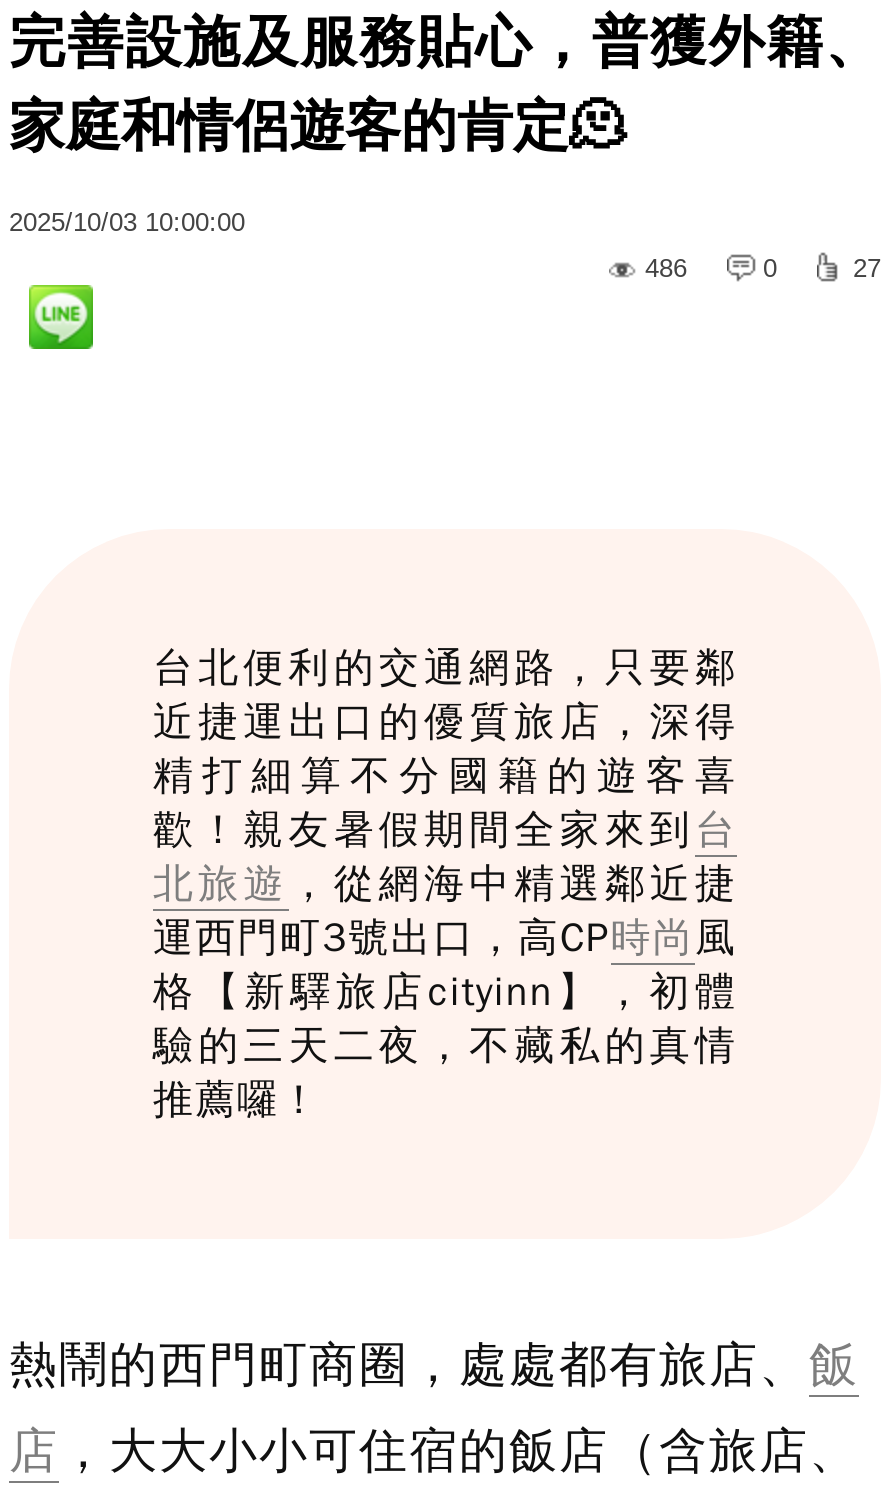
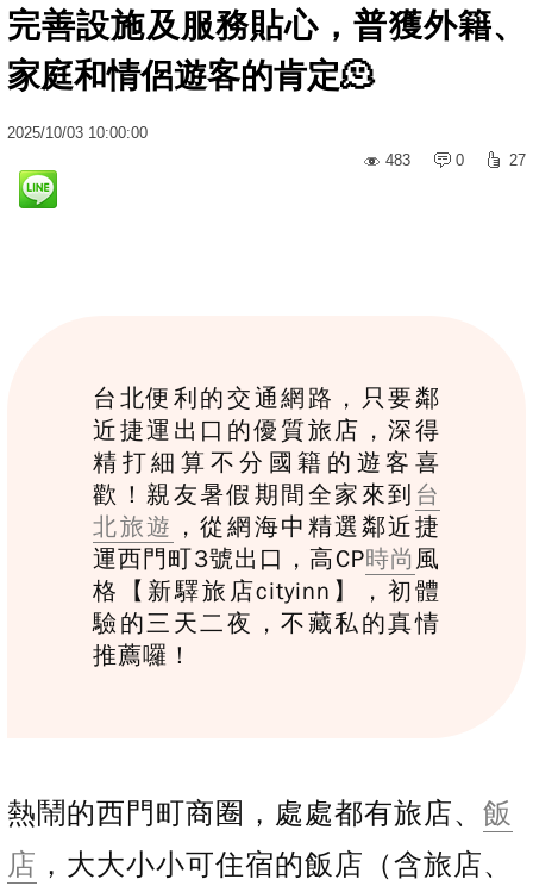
- 486
+ 483
